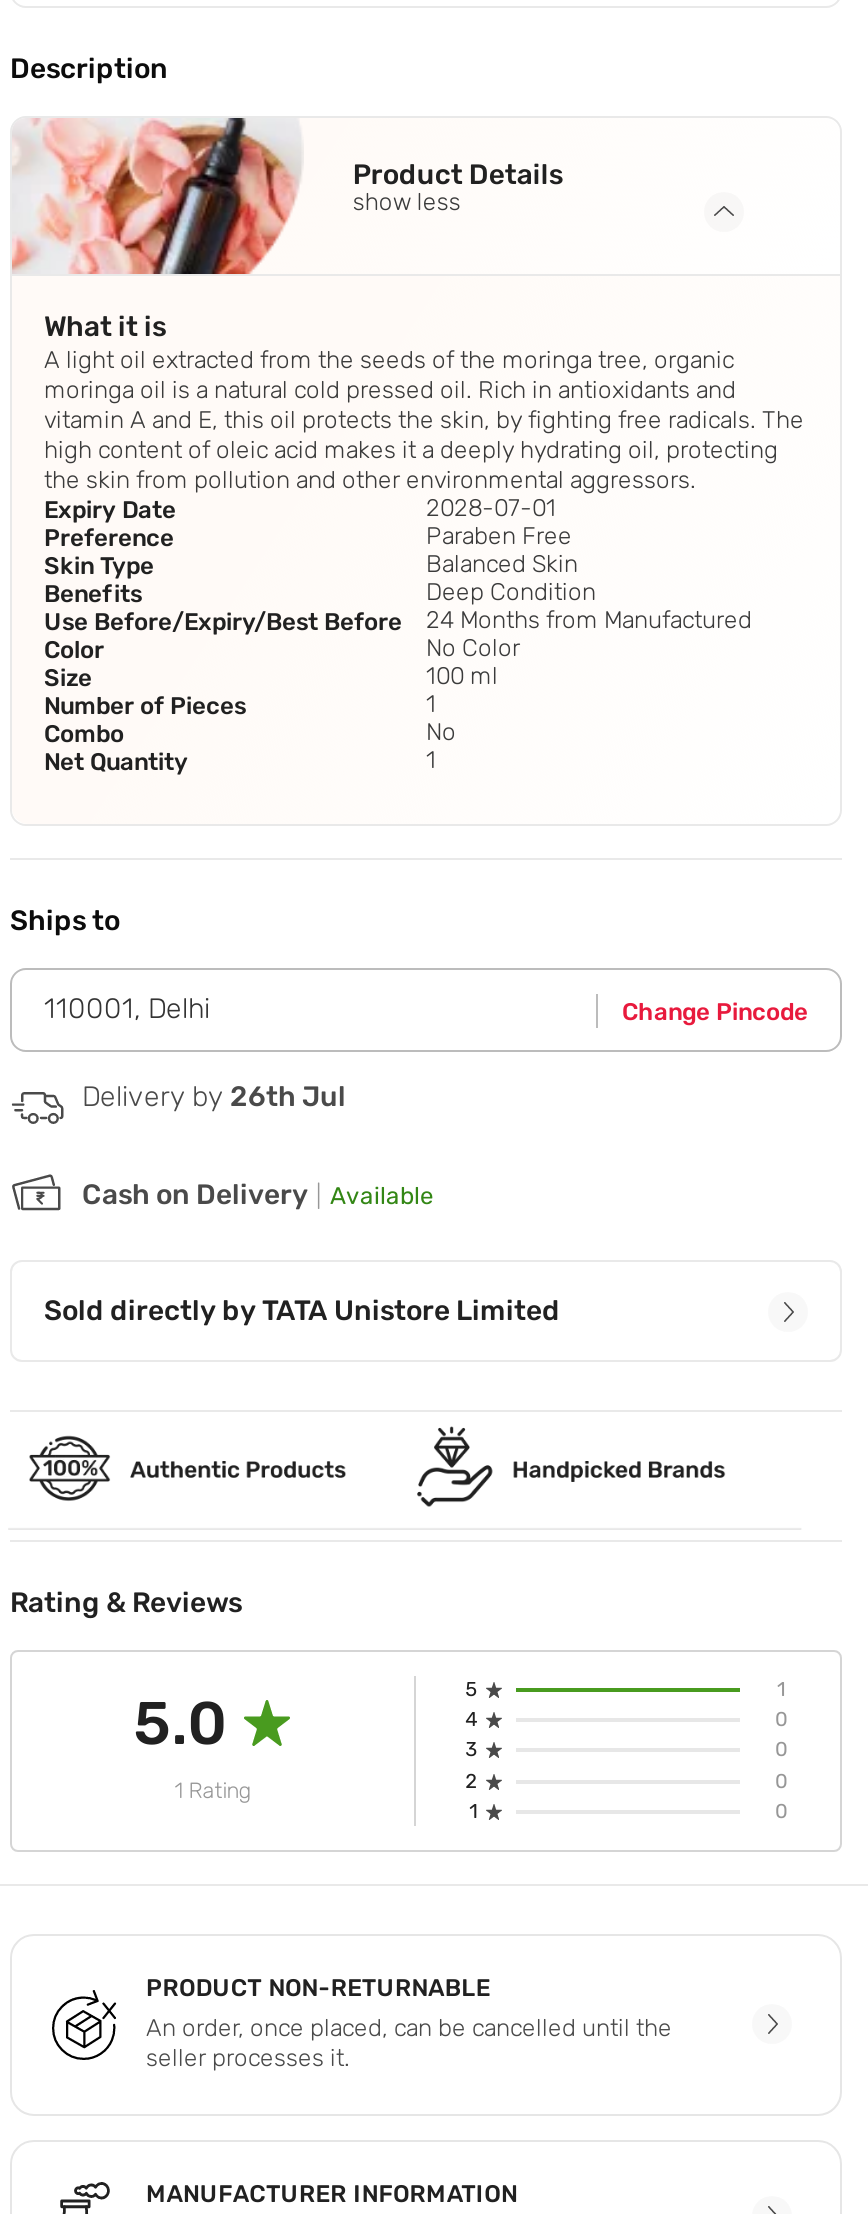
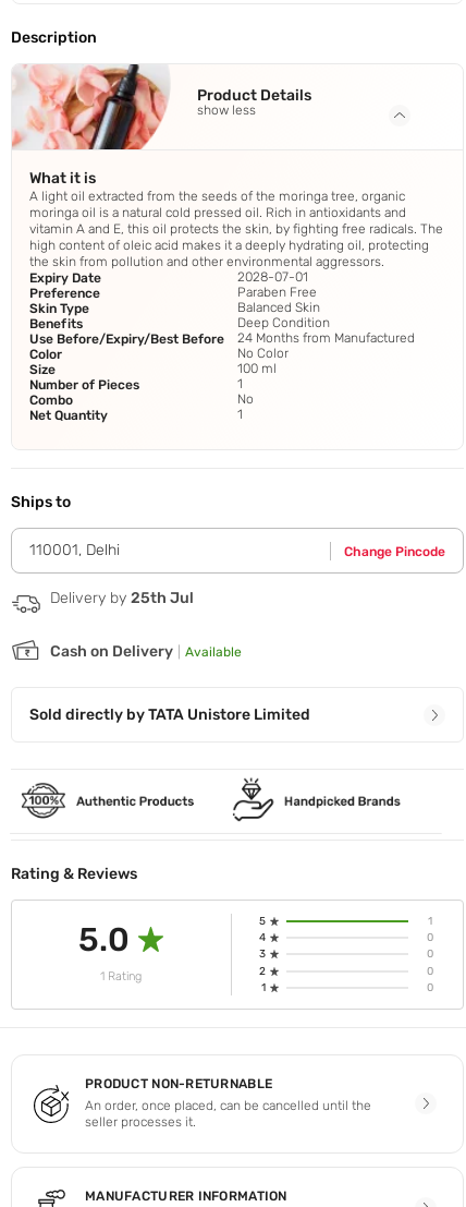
- Delivery by 26th Jul
+ Delivery by 25th Jul
